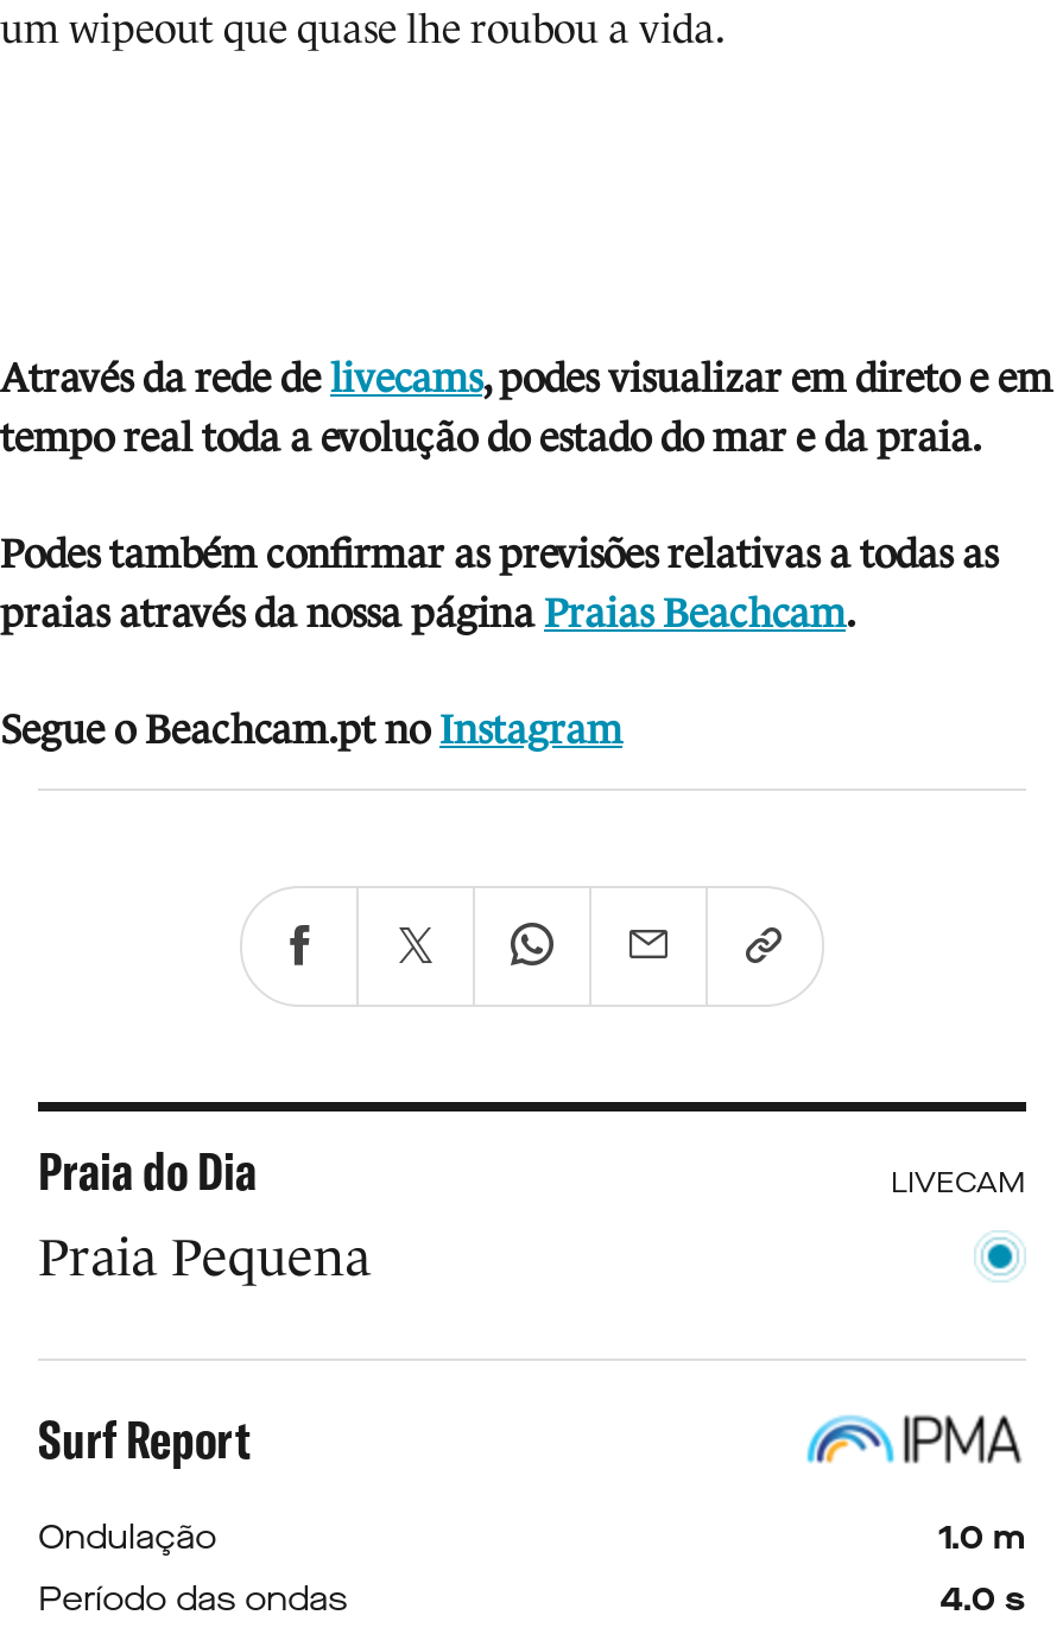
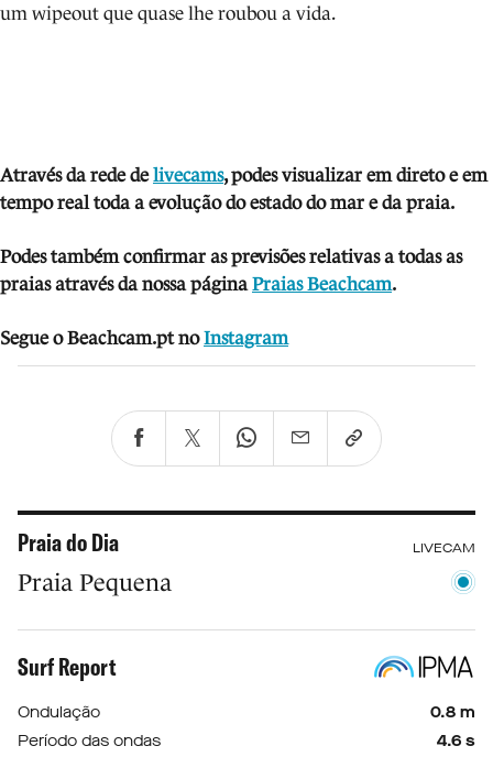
- 1.0 m
+ 0.8 m

- 4.0 s
+ 4.6 s
